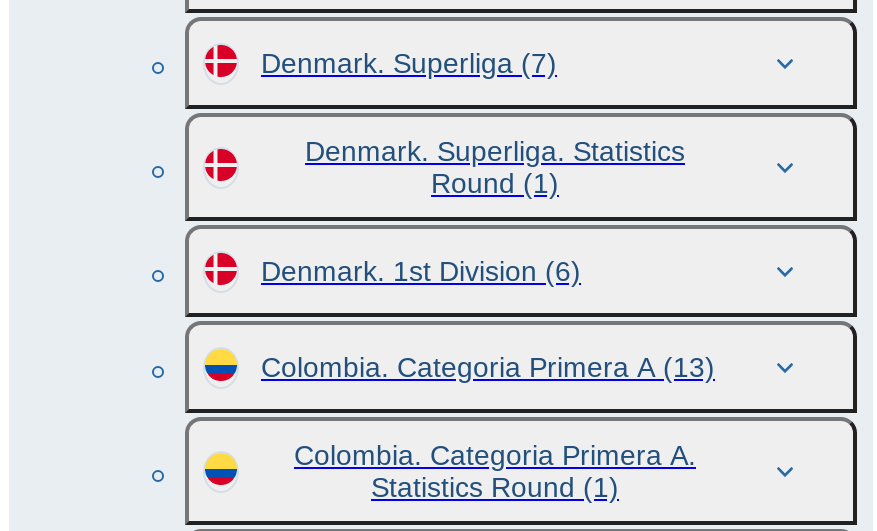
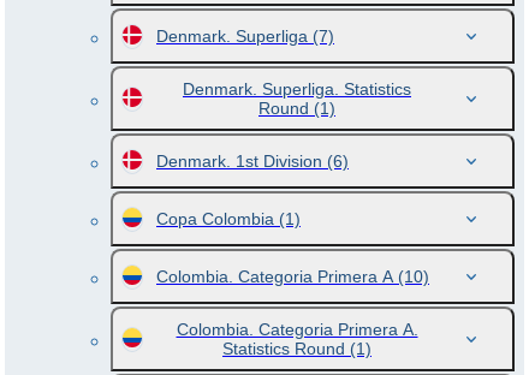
- Colombia. Categoria Primera A (13)
+ Copa Colombia (1)
+ Colombia. Categoria Primera A (10)
